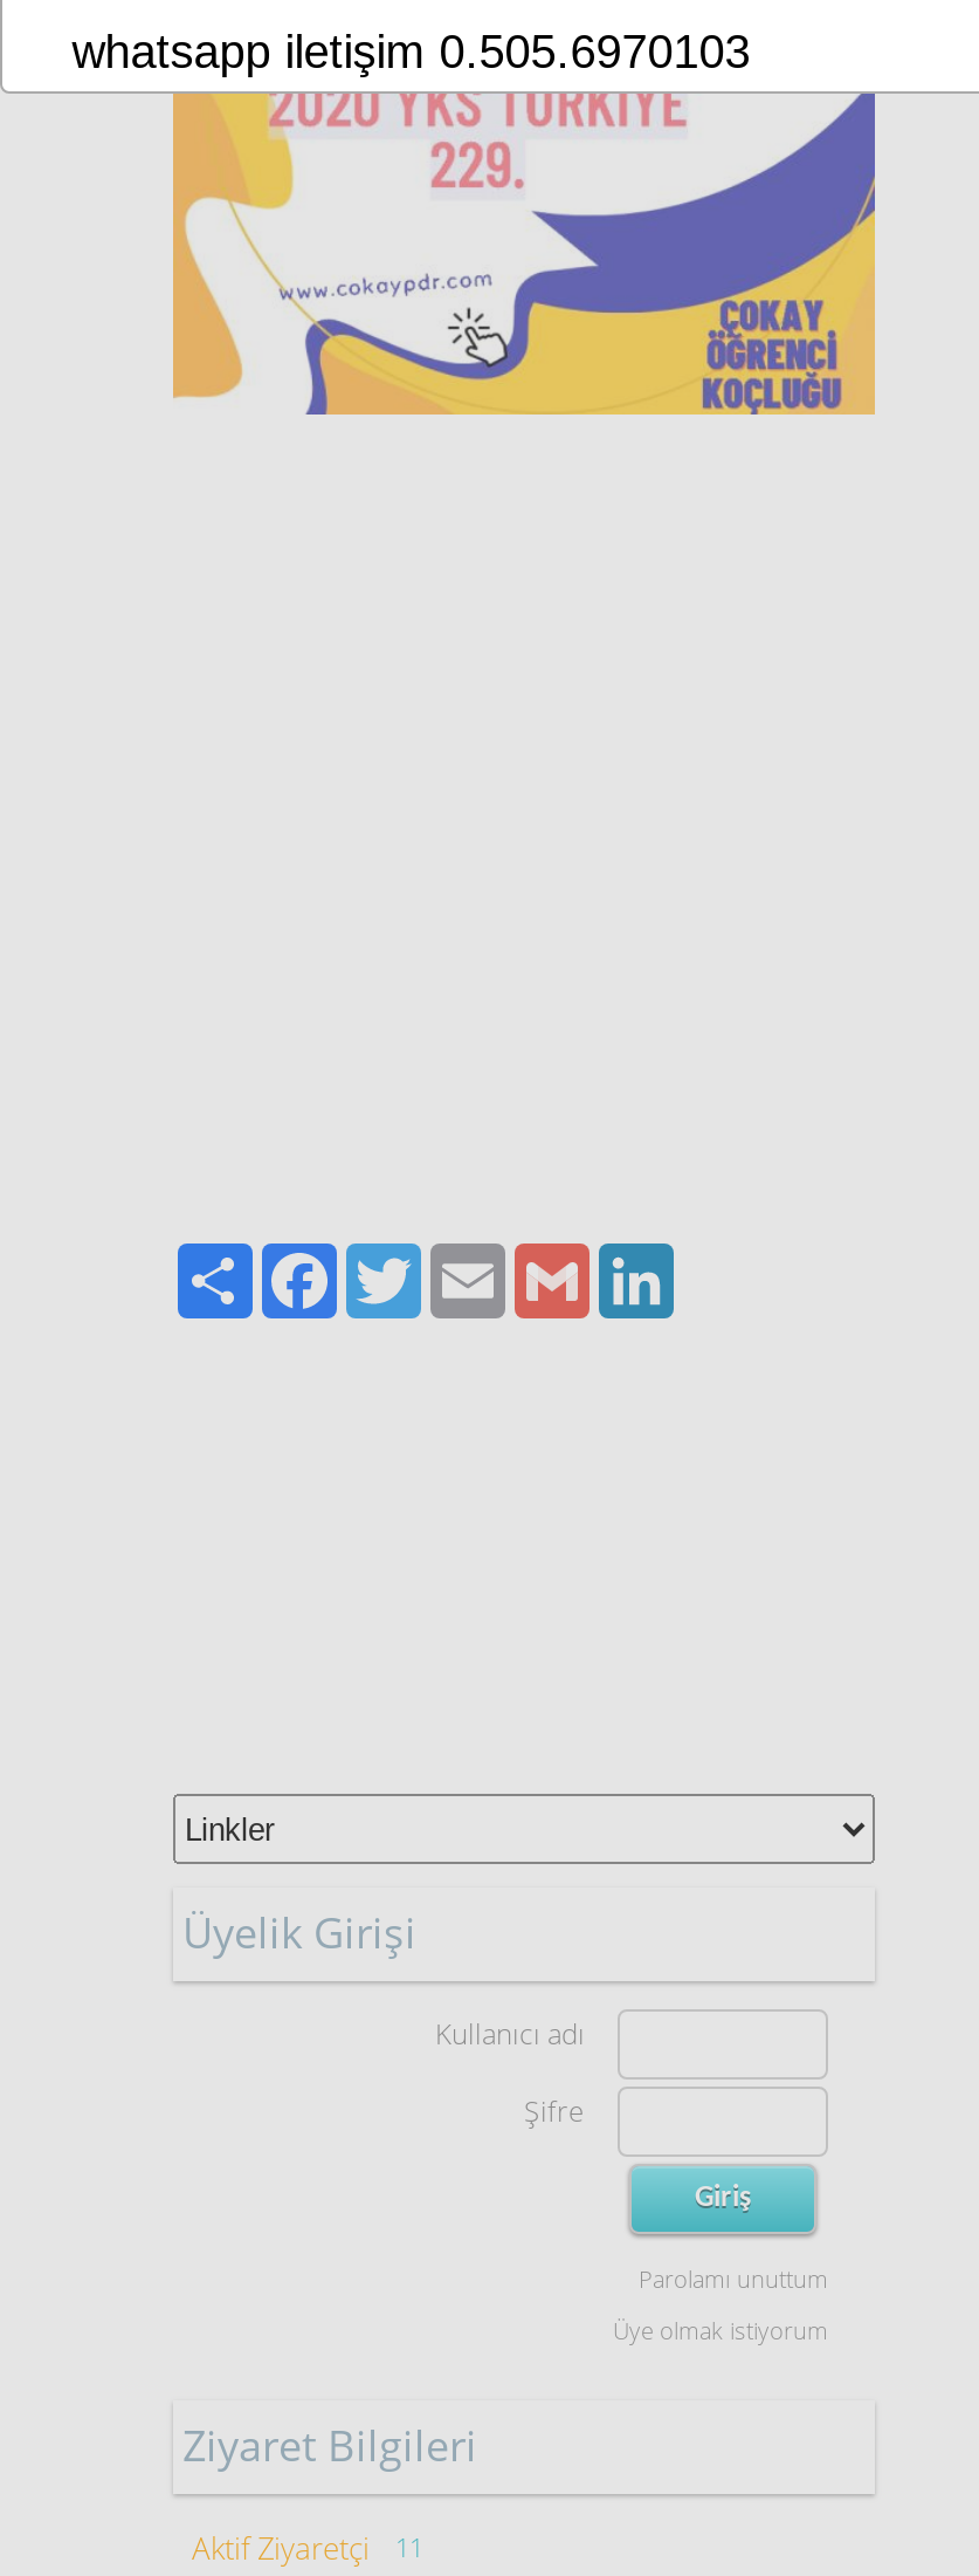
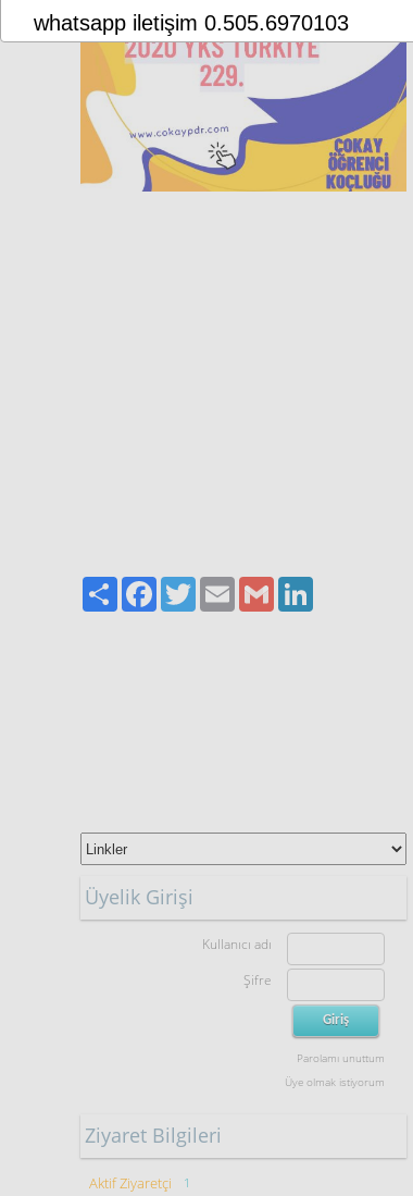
- Aktif Ziyaretçi 11
+ Aktif Ziyaretçi 1
